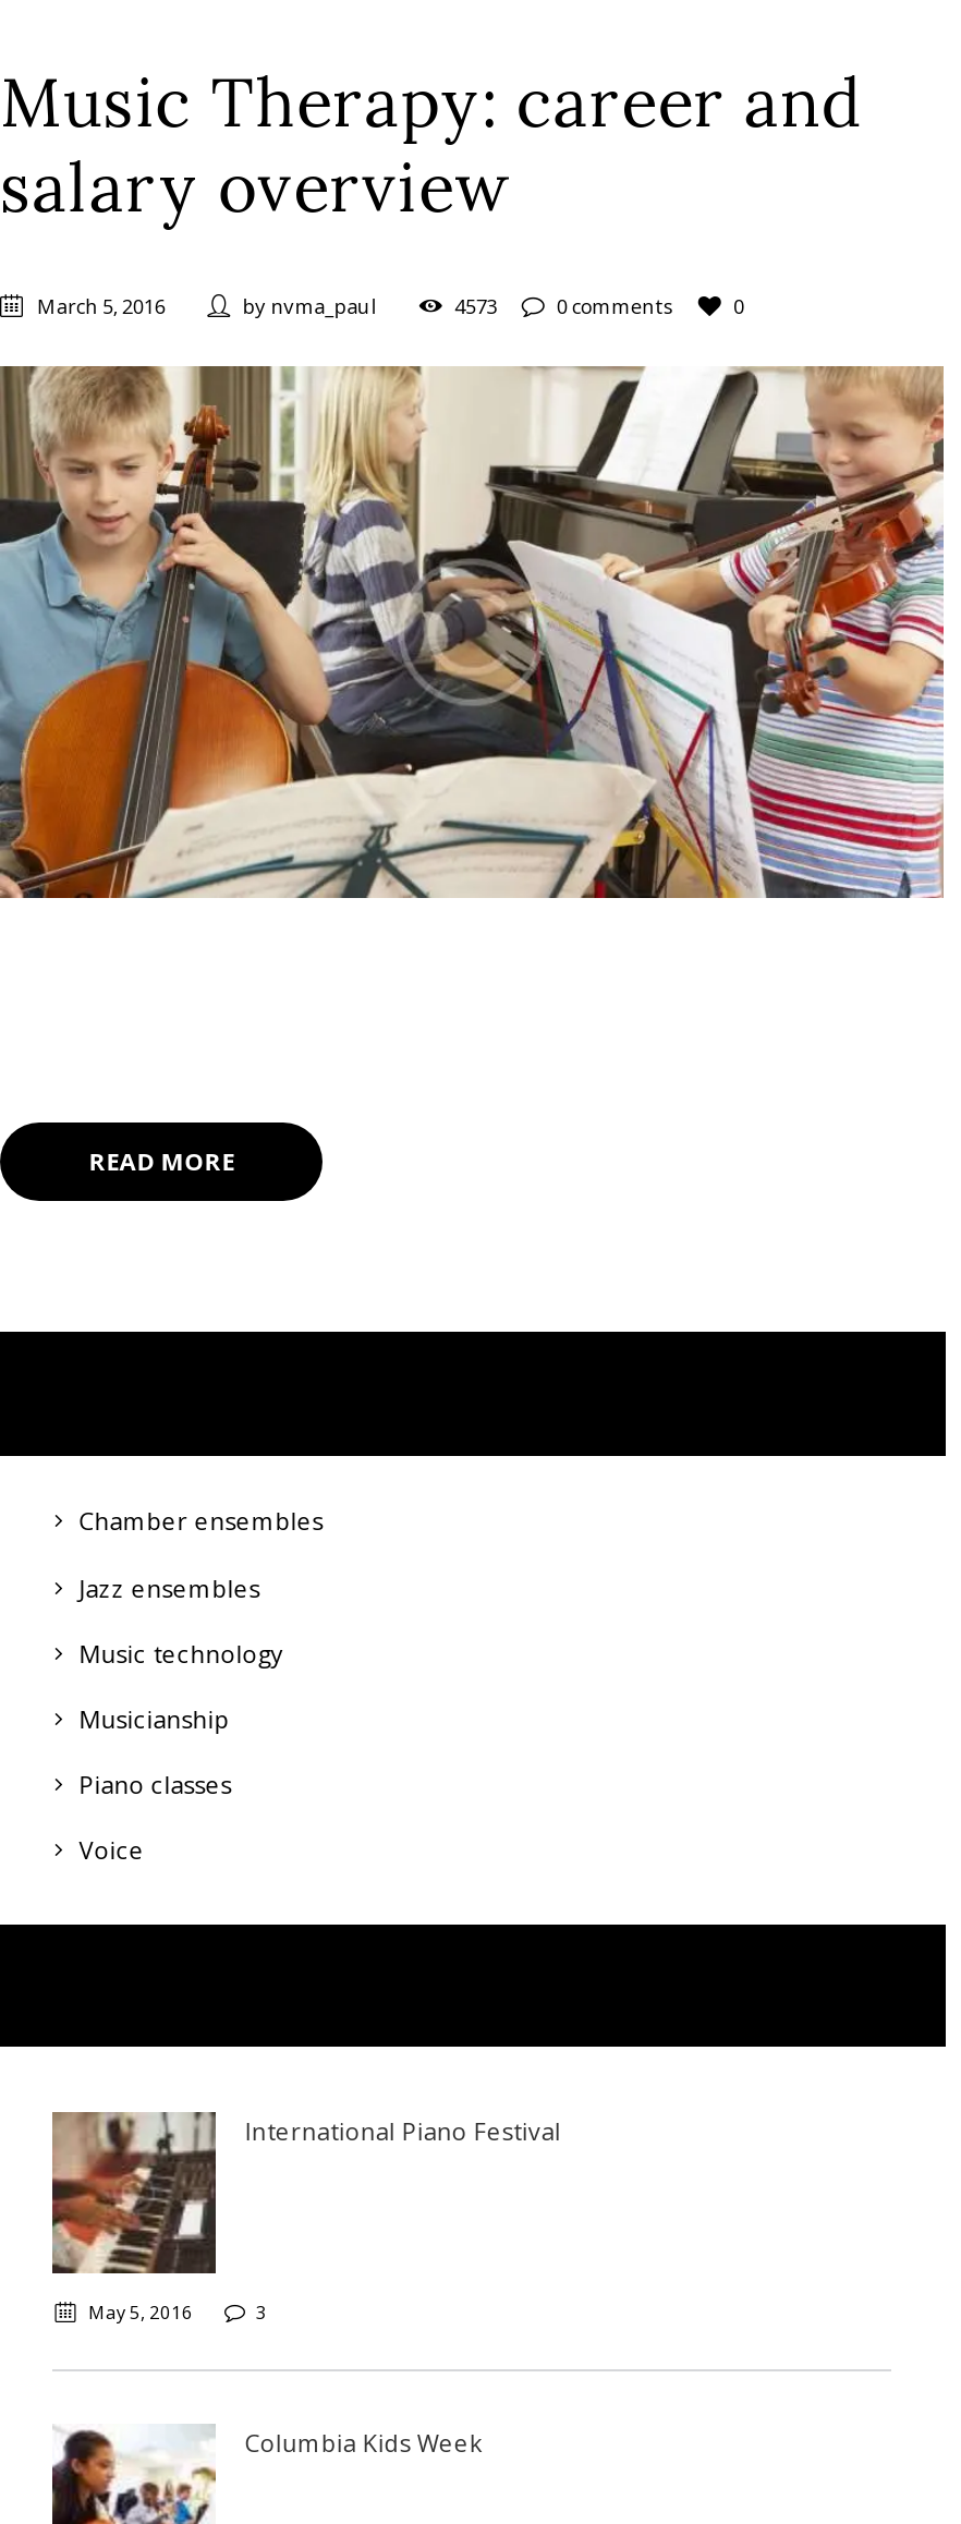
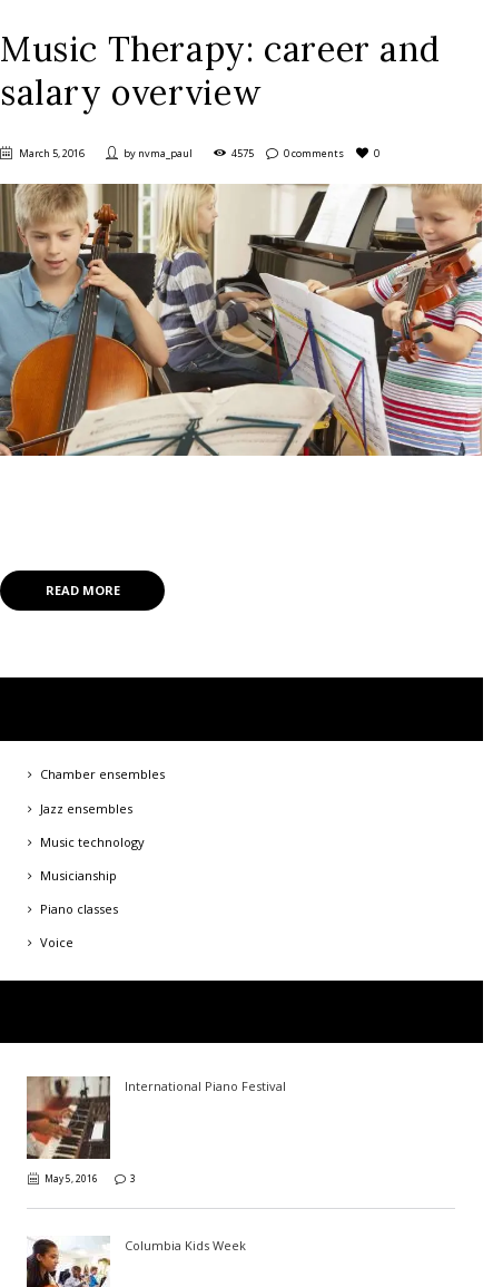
- 4573
+ 4575
